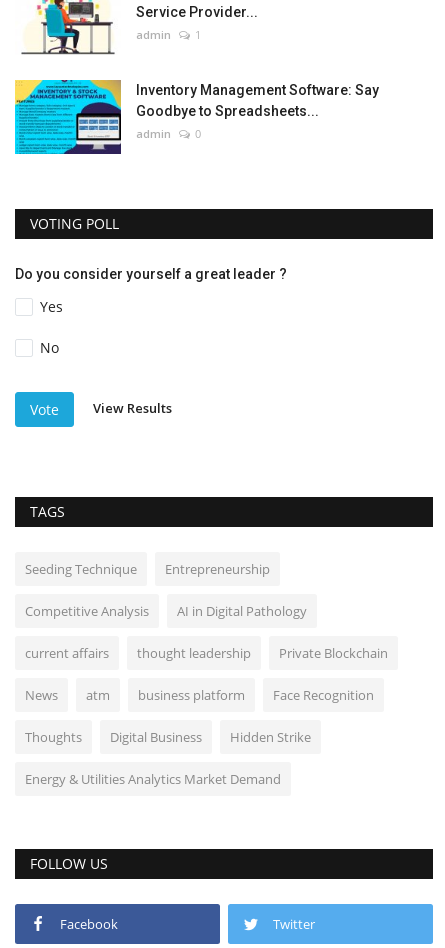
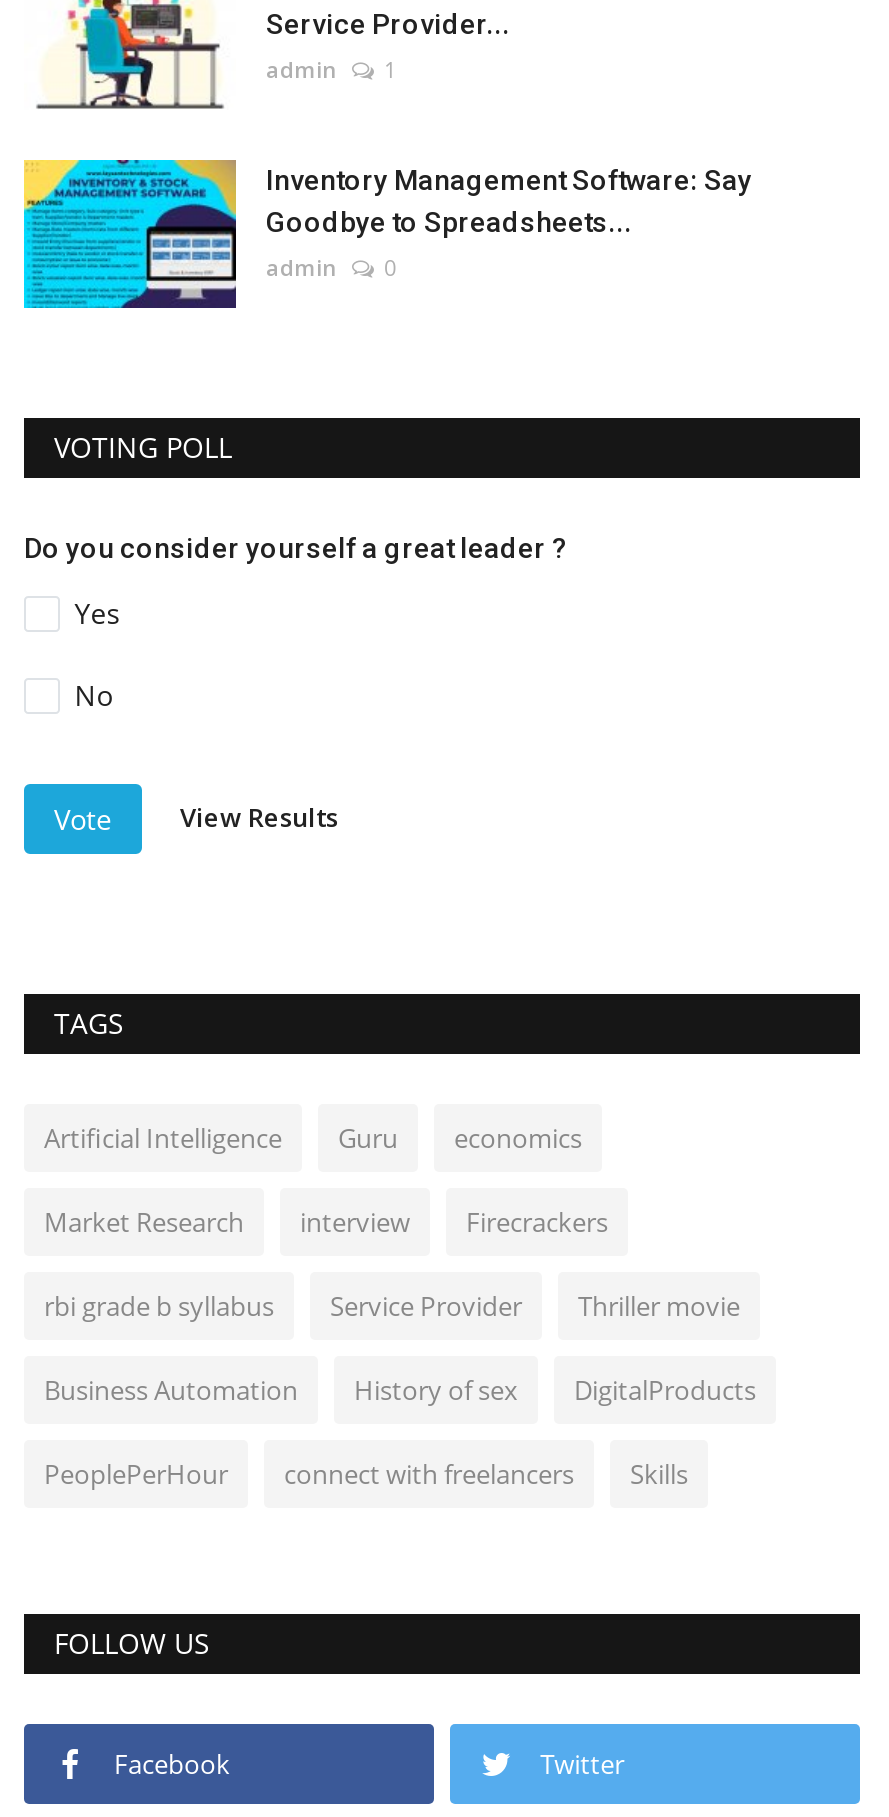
- Seeding Technique
- Entrepreneurship
- Competitive Analysis
- AI in Digital Pathology
- current affairs
- thought leadership
- Private Blockchain
- News
- atm
- business platform
- Face Recognition
- Thoughts
- Digital Business
- Hidden Strike
- Energy & Utilities Analytics Market Demand
+ Artificial Intelligence
+ Guru
+ economics
+ Market Research
+ interview
+ Firecrackers
+ rbi grade b syllabus
+ Service Provider
+ Thriller movie
+ Business Automation
+ History of sex
+ DigitalProducts
+ PeoplePerHour
+ connect with freelancers
+ Skills
